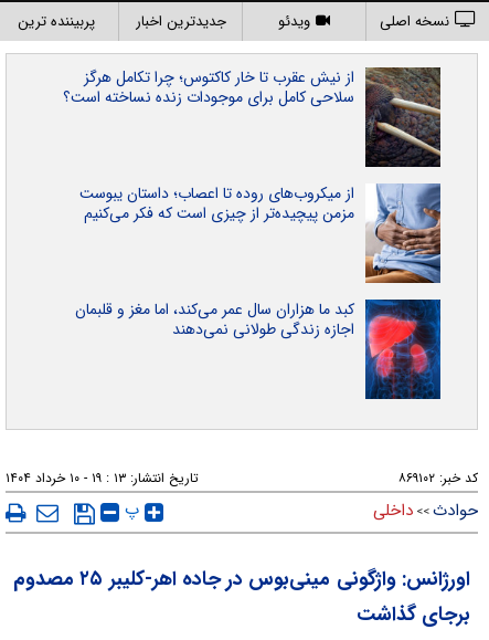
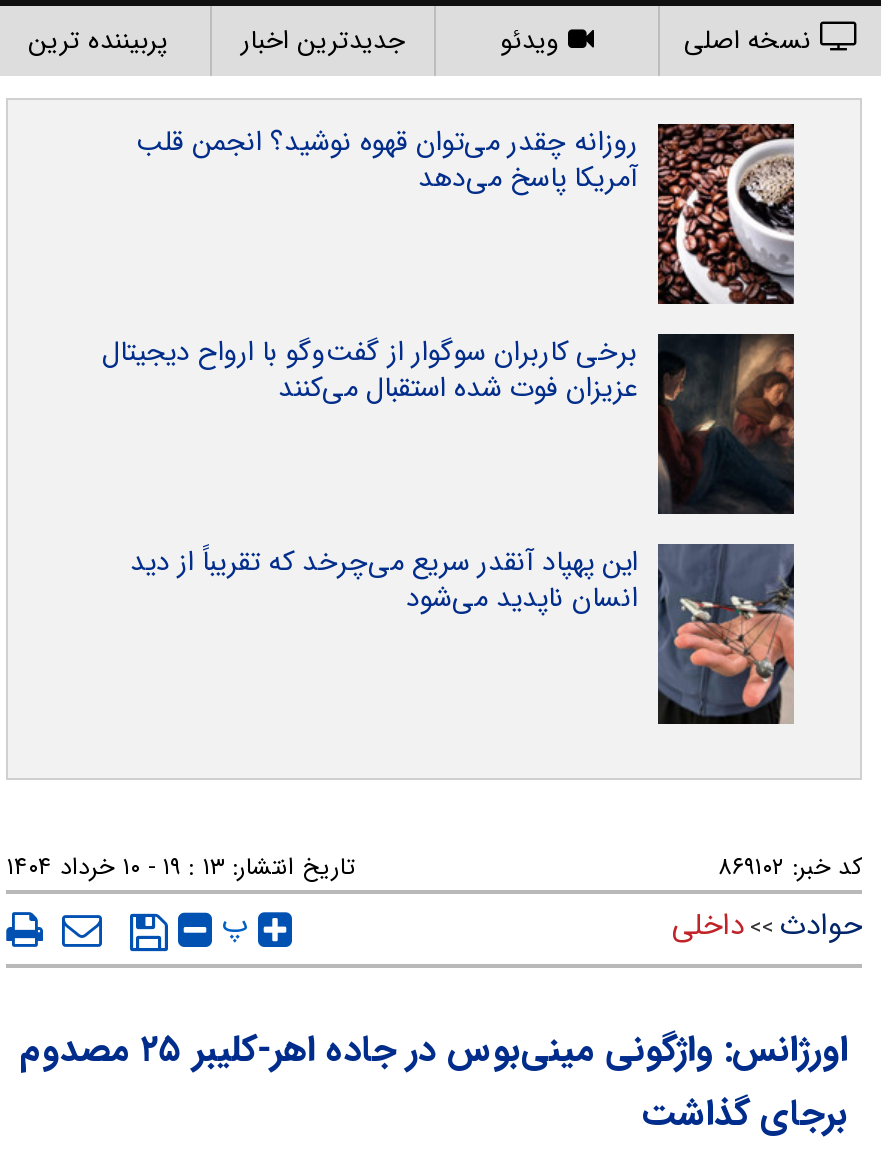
- [image]
- از نیش عقرب تا خار کاکتوس؛ چرا تکامل هرگز
- سلاحی کامل برای موجودات زنده نساخته است؟
+ [image]
+ روزانه چقدر می‌توان قهوه نوشید؟ انجمن قلب
+ آمریکا پاسخ می‌دهد

- [image]
- از میکروب‌های روده تا اعصاب؛ داستان یبوست
- مزمن پیچیده‌تر از چیزی است که فکر می‌کنیم
+ [image]
+ برخی کاربران سوگوار از گفت‌وگو با ارواح دیجیتال
+ عزیزان فوت شده استقبال می‌کنند

- [image]
- کبد ما هزاران سال عمر می‌کند، اما مغز و قلبمان
- اجازه زندگی طولانی نمی‌دهند
+ [image]
+ این پهپاد آنقدر سریع می‌چرخد که تقریباً از دید
+ انسان ناپدید می‌شود
